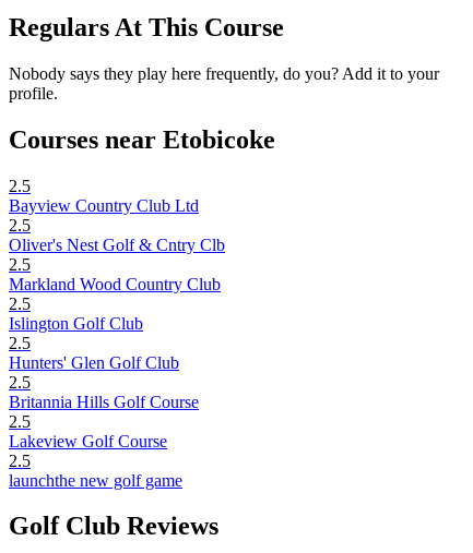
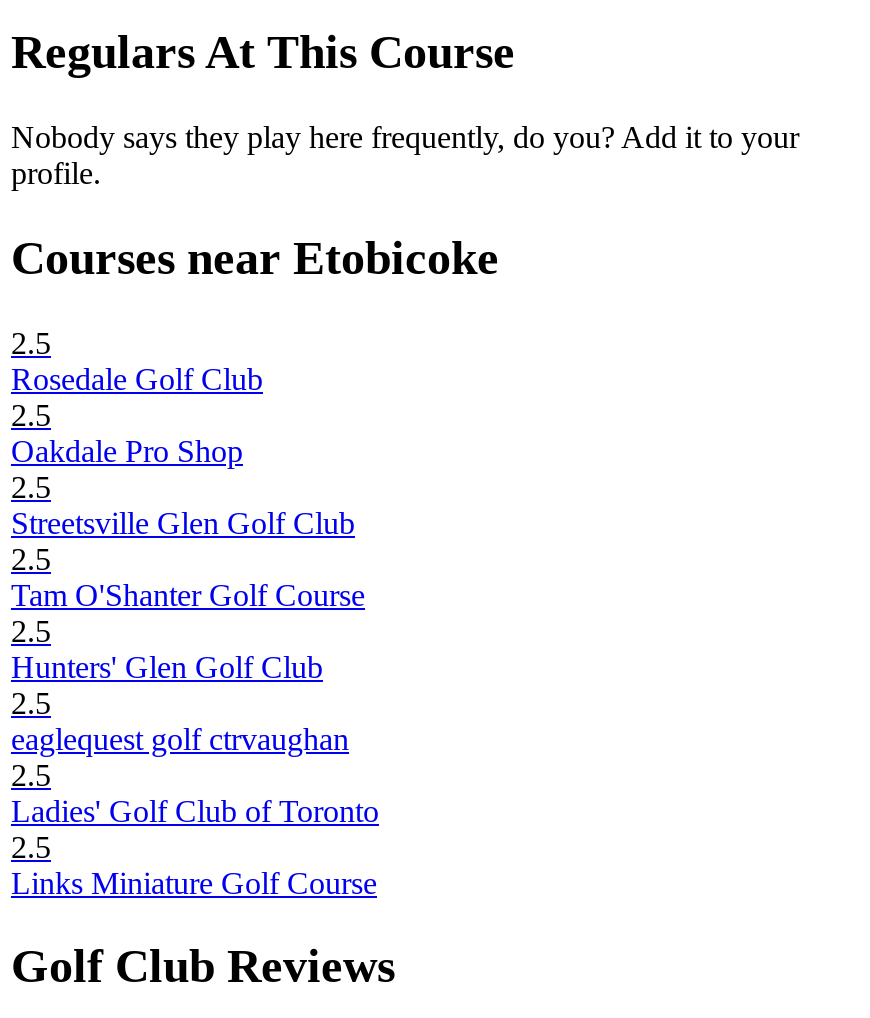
- Bayview Country Club Ltd
+ Rosedale Golf Club

- Oliver's Nest Golf & Cntry Clb
+ Oakdale Pro Shop

- Markland Wood Country Club
+ Streetsville Glen Golf Club

- Islington Golf Club
+ Tam O'Shanter Golf Course

- Britannia Hills Golf Course
+ eaglequest golf ctrvaughan

- Lakeview Golf Course
+ Ladies' Golf Club of Toronto

- launchthe new golf game
+ Links Miniature Golf Course
